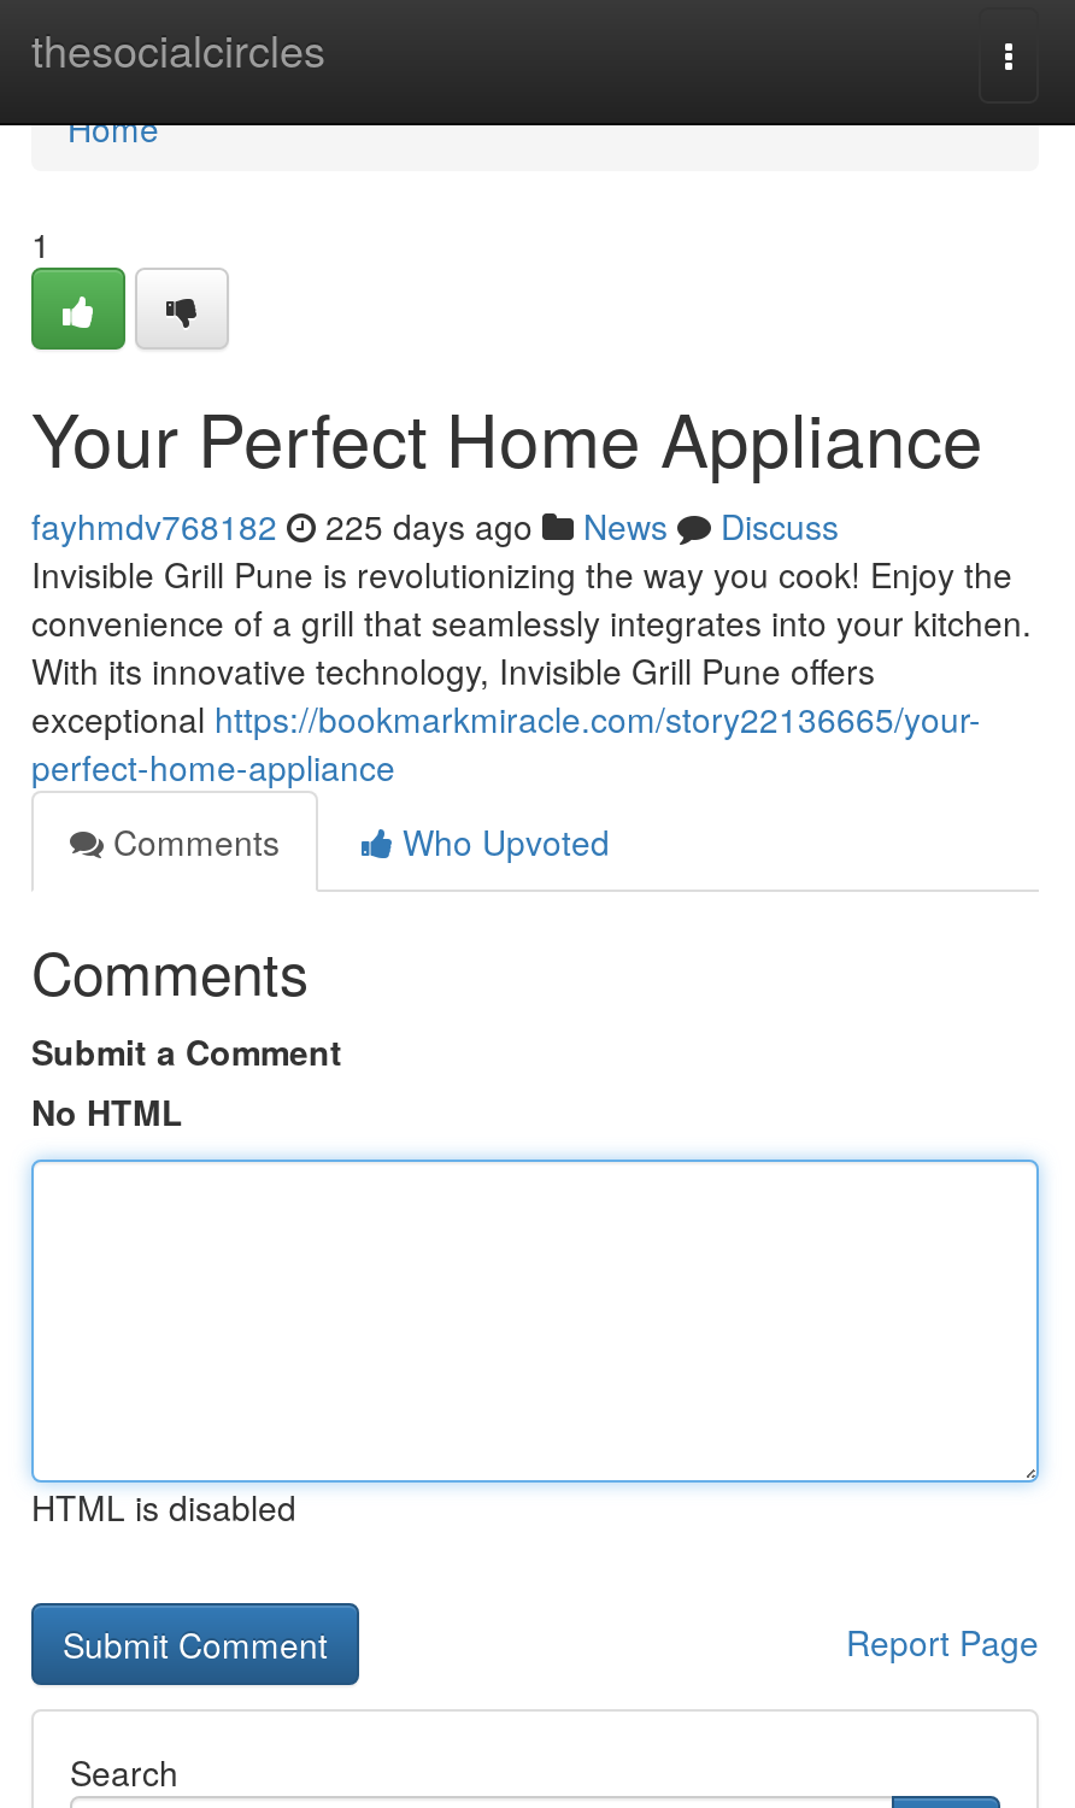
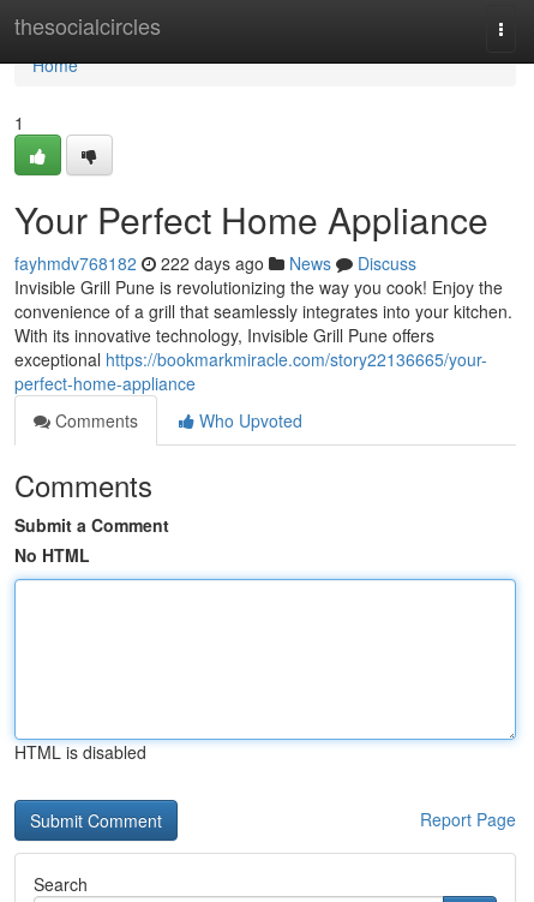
- fayhmdv768182 225 days ago News Discuss
+ fayhmdv768182 222 days ago News Discuss
